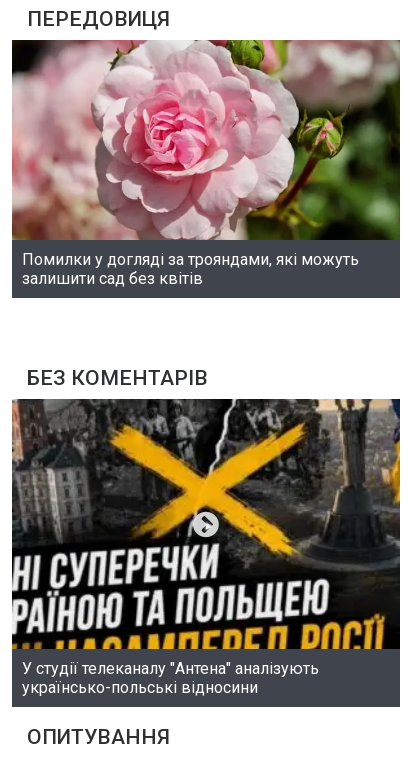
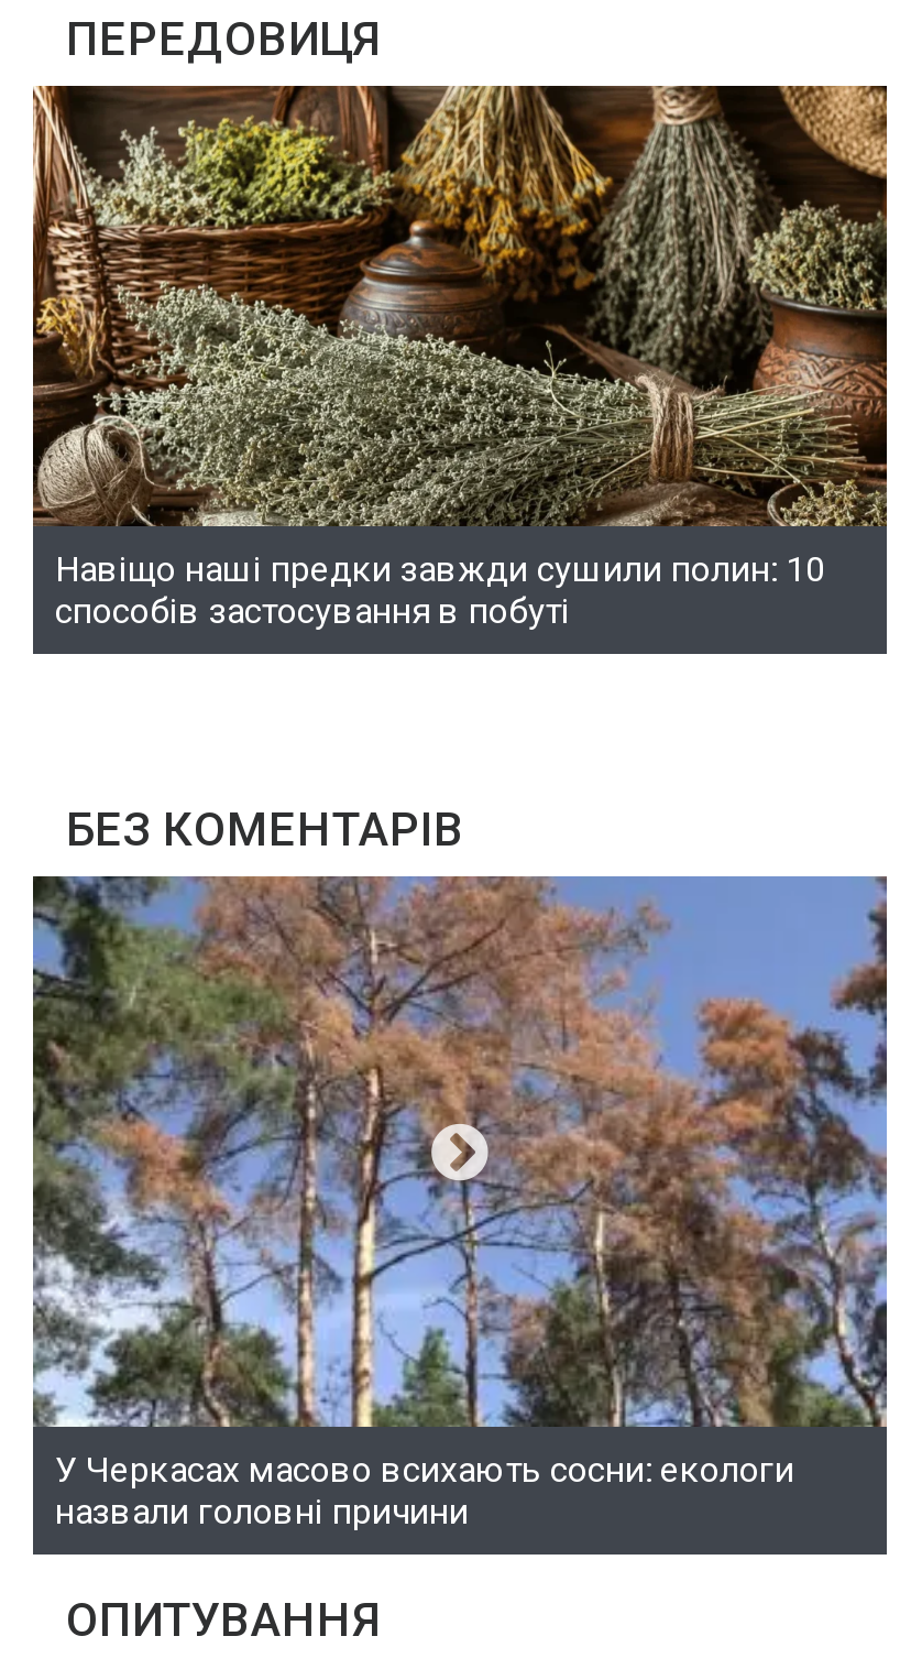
- [image]
- Помилки у догляді за трояндами, які можуть
- залишити сад без квітів
+ [image]
+ Навіщо наші предки завжди сушили полин: 10
+ способів застосування в побуті

- [image]
- У студії телеканалу "Антена" аналізують
- українсько-польські відносини
+ [image]
+ У Черкасах масово всихають сосни: екологи
+ назвали головні причини
